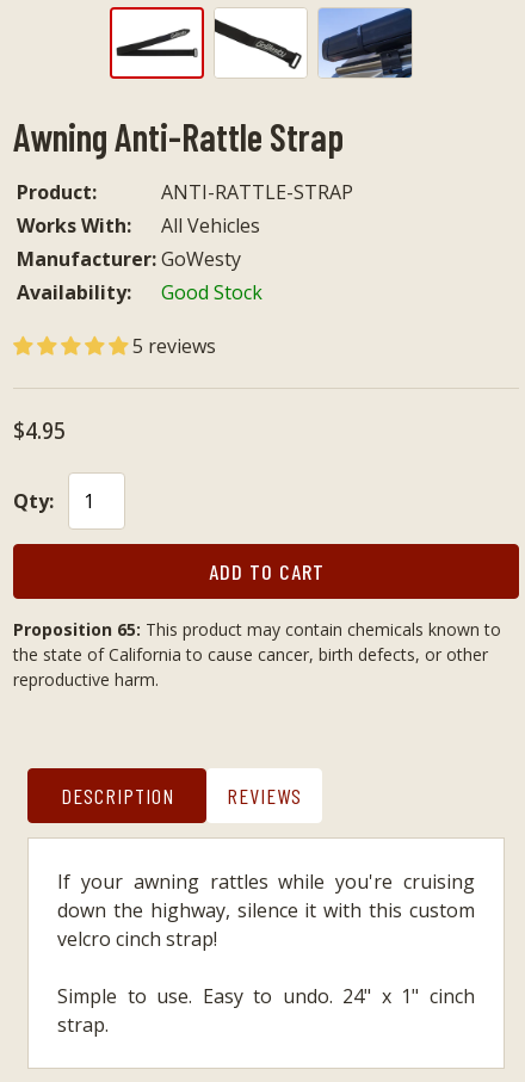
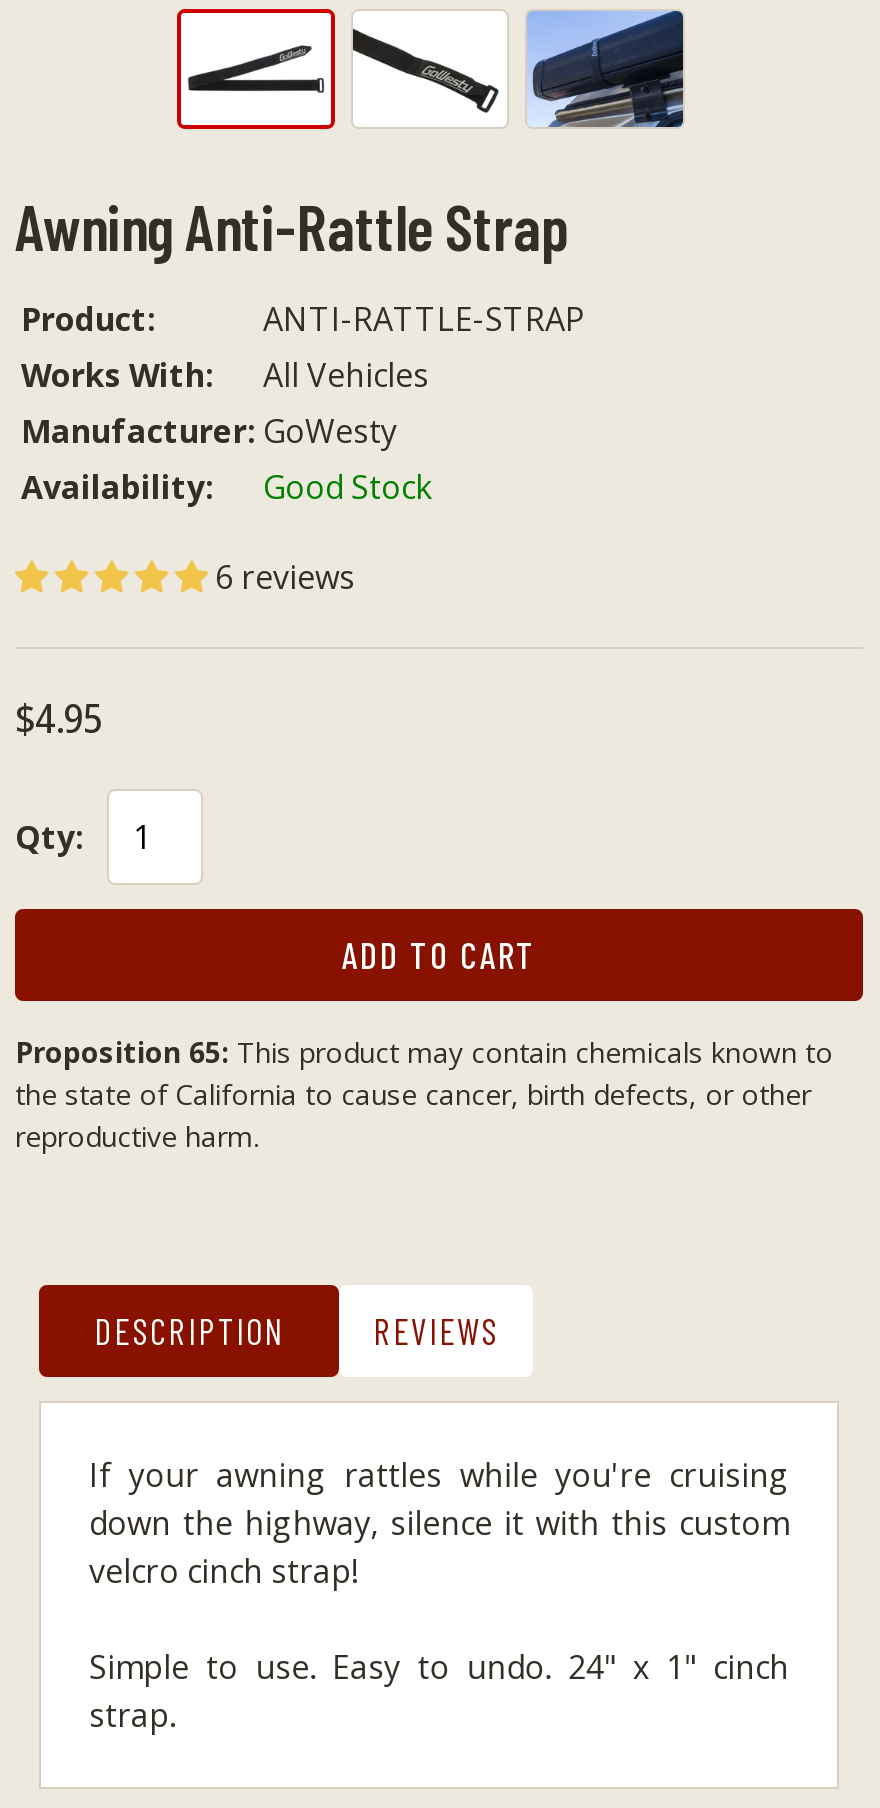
- 5 reviews
+ 6 reviews
